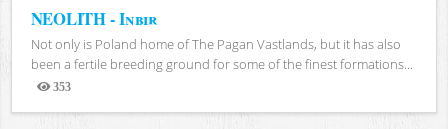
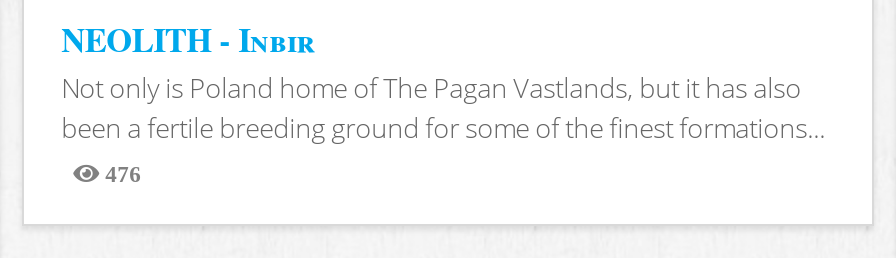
- 353
+ 476
